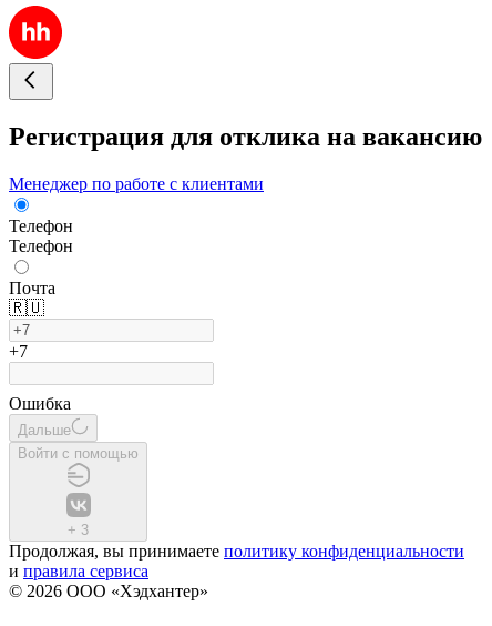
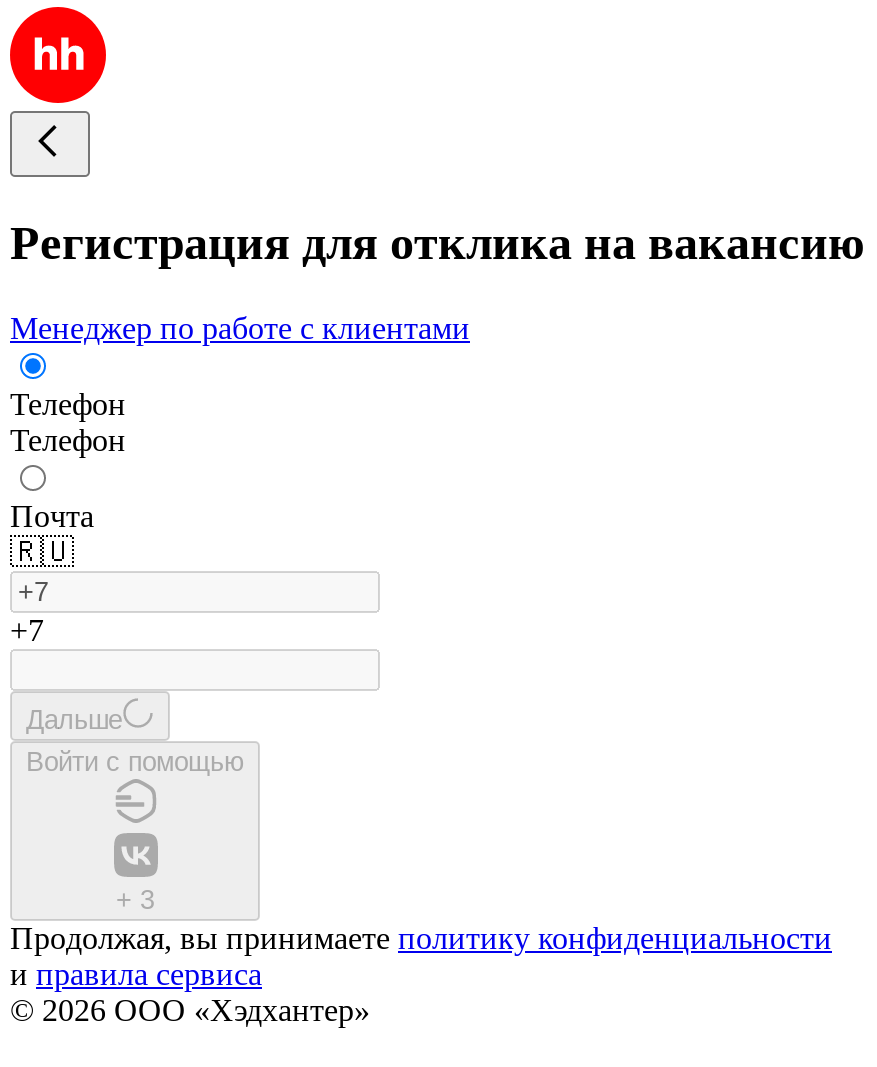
- Ошибка
